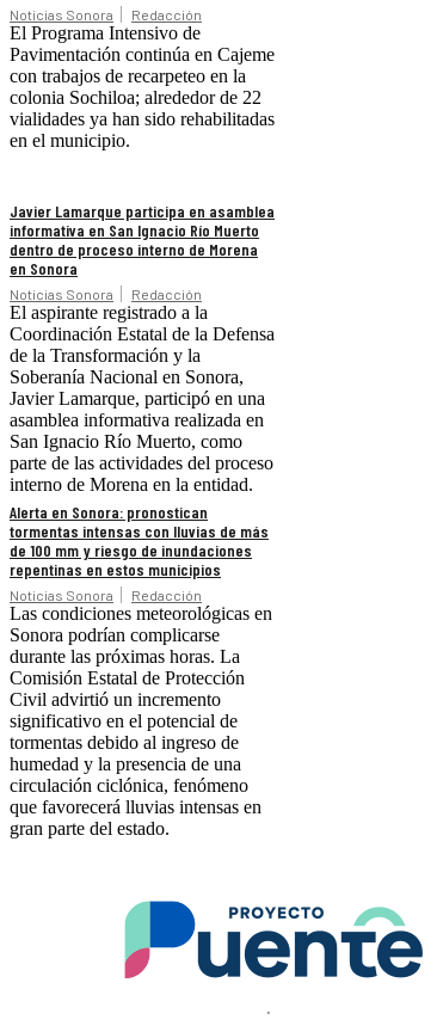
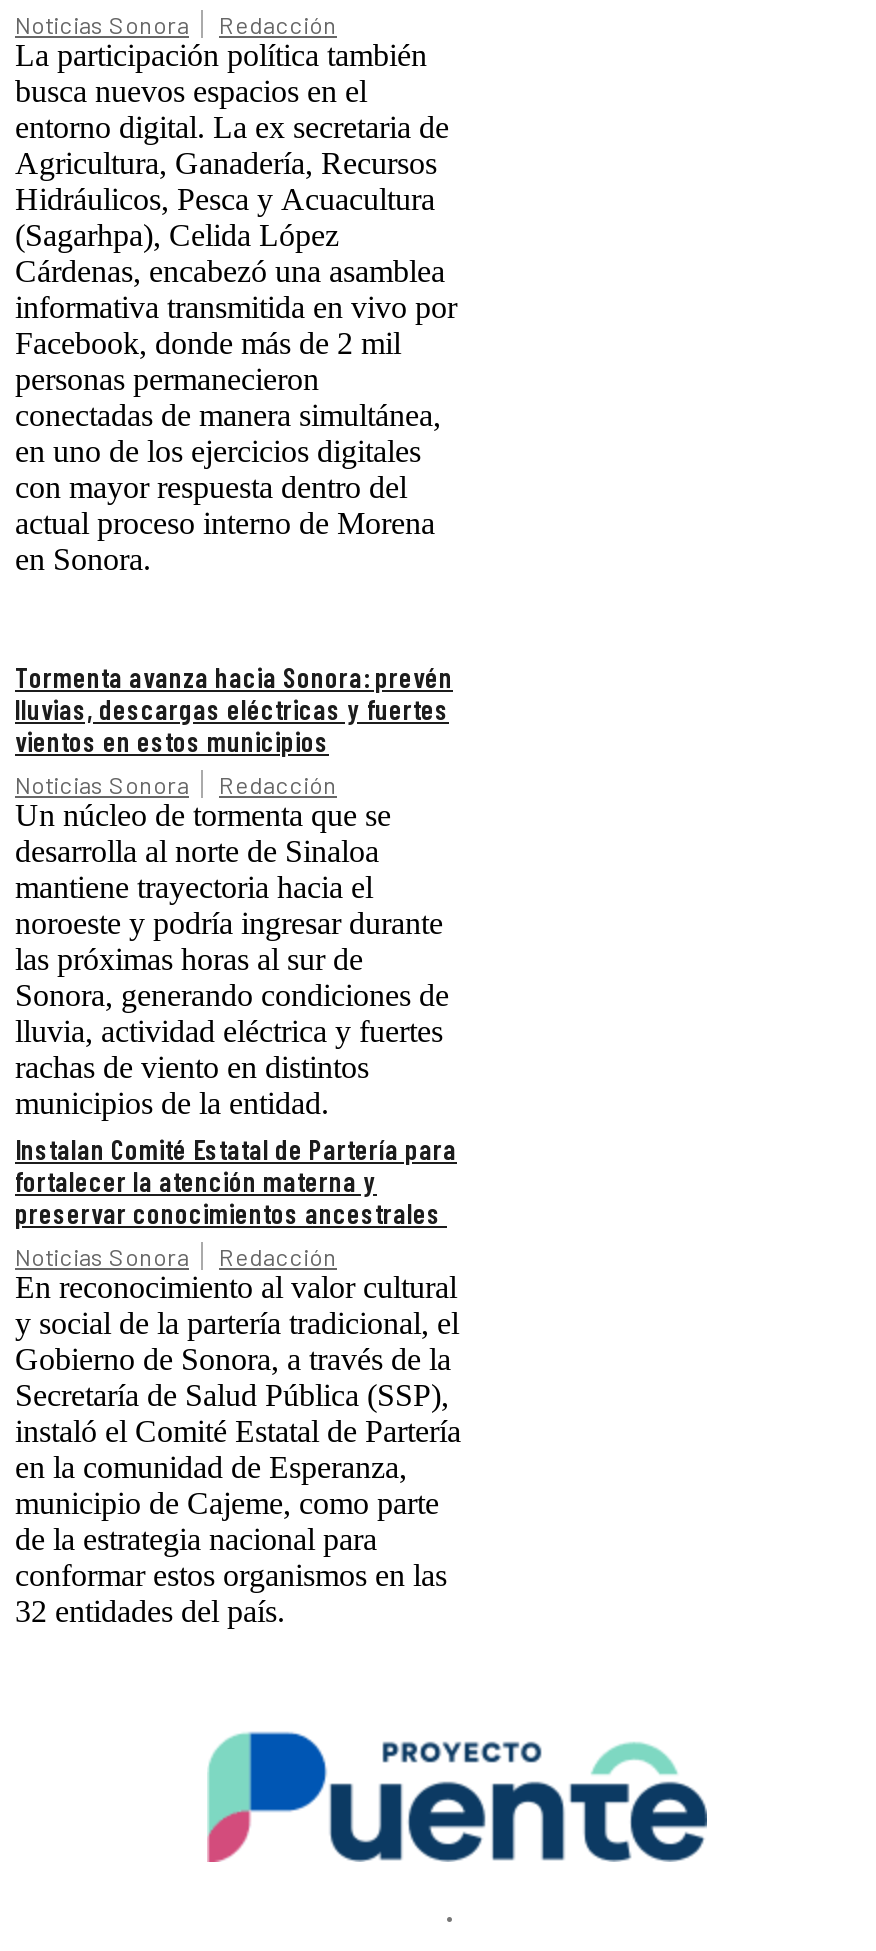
- El Programa Intensivo de
- Pavimentación continúa en Cajeme
- con trabajos de recarpeteo en la
- colonia Sochiloa; alrededor de 22
- vialidades ya han sido rehabilitadas
- en el municipio.
+ La participación política también
+ busca nuevos espacios en el
+ entorno digital. La ex secretaria de
+ Agricultura, Ganadería, Recursos
+ Hidráulicos, Pesca y Acuacultura
+ (Sagarhpa), Celida López
+ Cárdenas, encabezó una asamblea
+ informativa transmitida en vivo por
+ Facebook, donde más de 2 mil
+ personas permanecieron
+ conectadas de manera simultánea,
+ en uno de los ejercicios digitales
+ con mayor respuesta dentro del
+ actual proceso interno de Morena
+ en Sonora.

- Javier Lamarque participa en asamblea
- informativa en San Ignacio Río Muerto
- dentro de proceso interno de Morena
- en Sonora
+ Tormenta avanza hacia Sonora: prevén
+ lluvias, descargas eléctricas y fuertes
+ vientos en estos municipios

moved down: Noticias Sonora | Redacción

- El aspirante registrado a la
- Coordinación Estatal de la Defensa
- de la Transformación y la
- Soberanía Nacional en Sonora,
- Javier Lamarque, participó en una
- asamblea informativa realizada en
- San Ignacio Río Muerto, como
- parte de las actividades del proceso
- interno de Morena en la entidad.
- Alerta en Sonora: pronostican
- tormentas intensas con lluvias de más
- de 100 mm y riesgo de inundaciones
- repentinas en estos municipios
+ Un núcleo de tormenta que se
+ desarrolla al norte de Sinaloa
+ mantiene trayectoria hacia el
+ noroeste y podría ingresar durante
+ las próximas horas al sur de
+ Sonora, generando condiciones de
+ lluvia, actividad eléctrica y fuertes
+ rachas de viento en distintos
+ municipios de la entidad.
+ Instalan Comité Estatal de Partería para
+ fortalecer la atención materna y
+ preservar conocimientos ancestrales

moved down: Noticias Sonora | Redacción

- Las condiciones meteorológicas en
- Sonora podrían complicarse
- durante las próximas horas. La
- Comisión Estatal de Protección
- Civil advirtió un incremento
- significativo en el potencial de
- tormentas debido al ingreso de
- humedad y la presencia de una
- circulación ciclónica, fenómeno
- que favorecerá lluvias intensas en
- gran parte del estado.
+ En reconocimiento al valor cultural
+ y social de la partería tradicional, el
+ Gobierno de Sonora, a través de la
+ Secretaría de Salud Pública (SSP),
+ instaló el Comité Estatal de Partería
+ en la comunidad de Esperanza,
+ municipio de Cajeme, como parte
+ de la estrategia nacional para
+ conformar estos organismos en las
+ 32 entidades del país.
